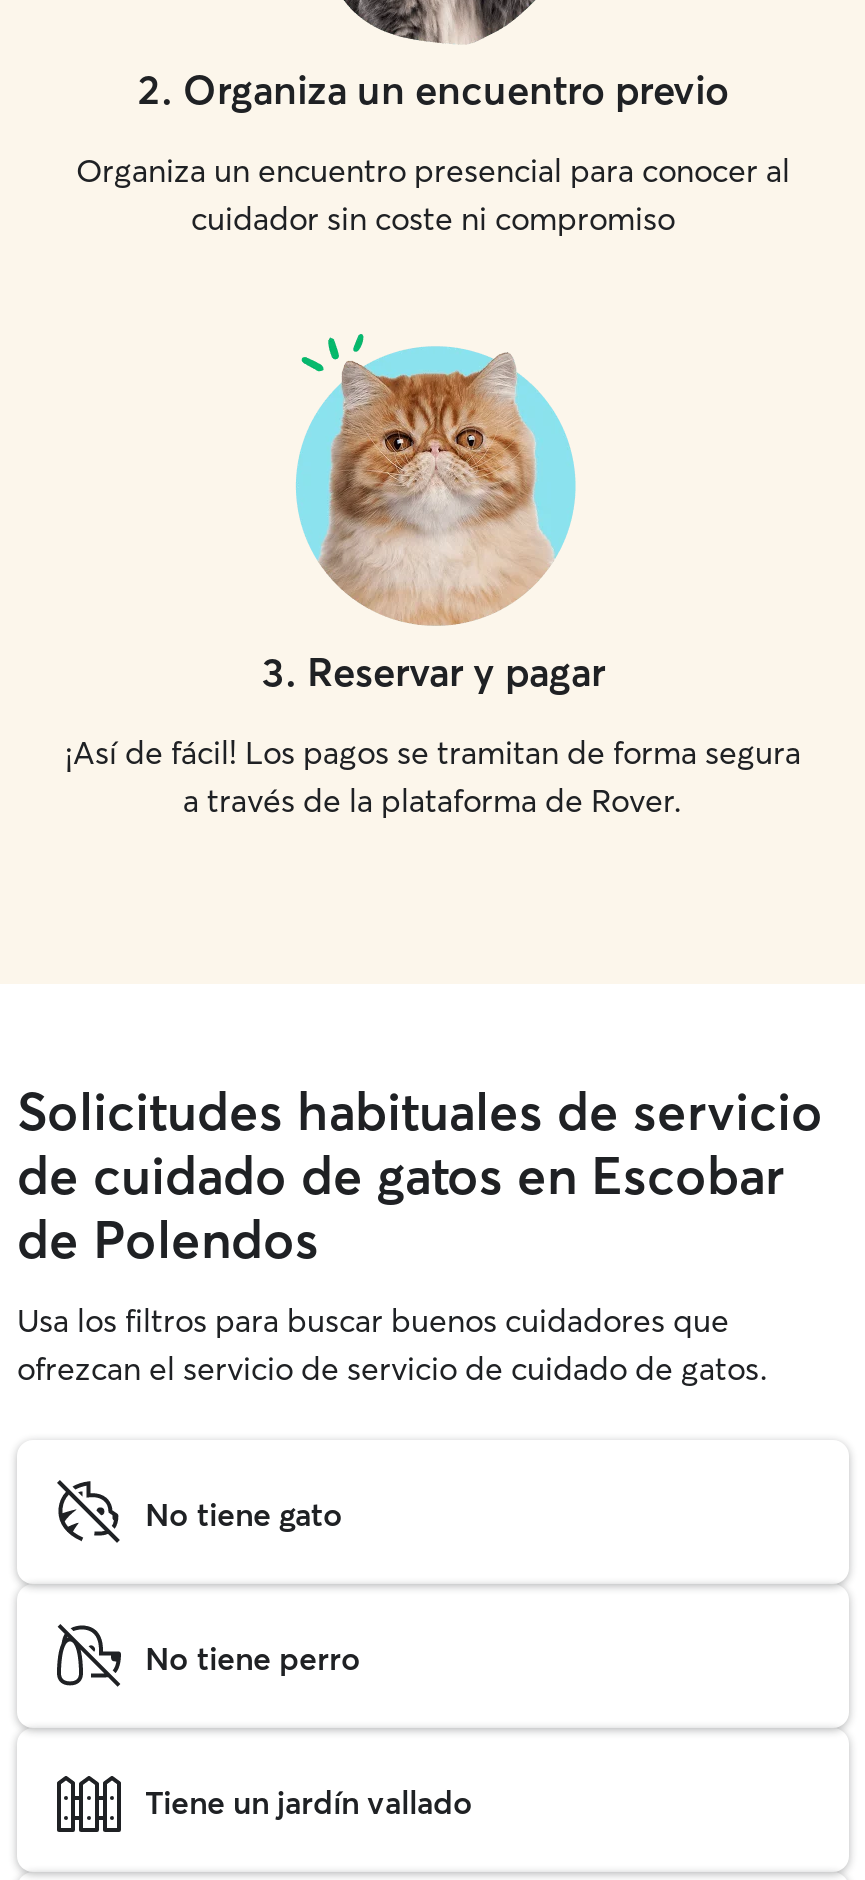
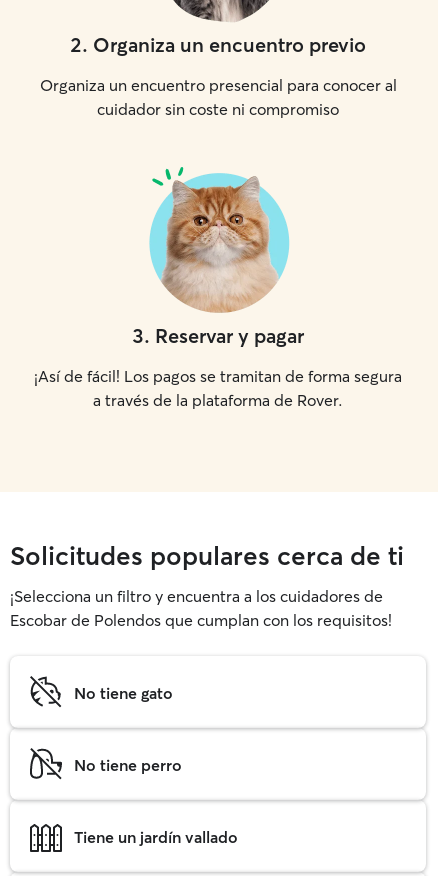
- Solicitudes habituales de servicio
- de cuidado de gatos en Escobar
- de Polendos
- Usa los filtros para buscar buenos cuidadores que
- ofrezcan el servicio de servicio de cuidado de gatos.
+ Solicitudes populares cerca de ti
+ ¡Selecciona un filtro y encuentra a los cuidadores de
+ Escobar de Polendos que cumplan con los requisitos!
